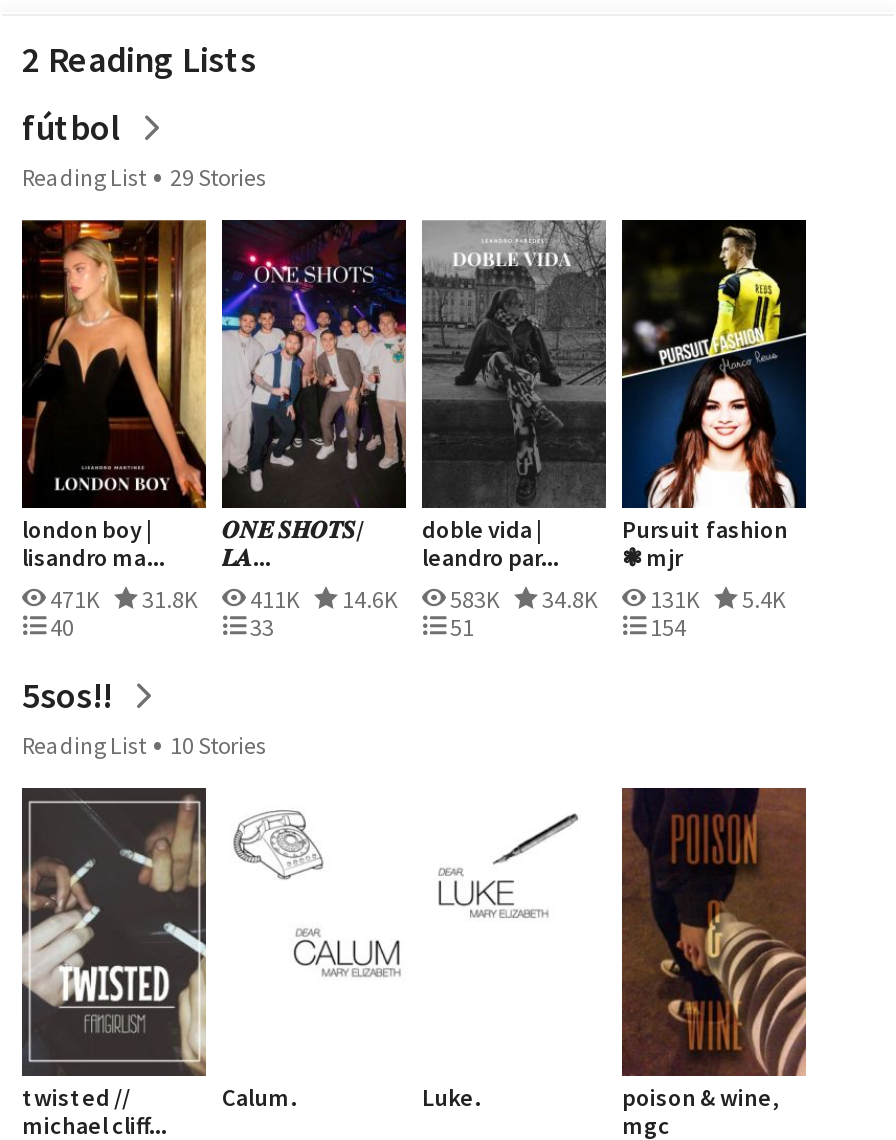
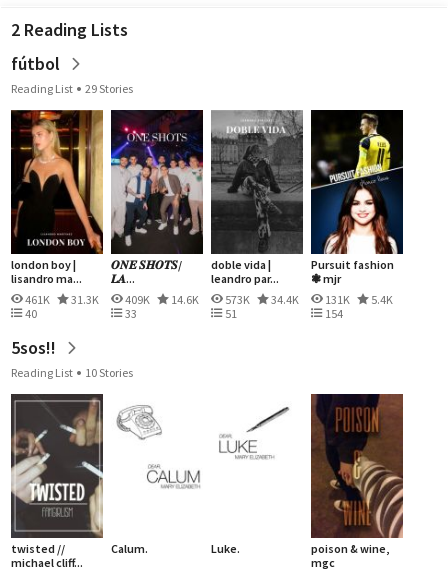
- 471K
- 31.8K
+ 461K
+ 31.3K

- 411K
+ 409K

- 583K
- 34.8K
+ 573K
+ 34.4K
